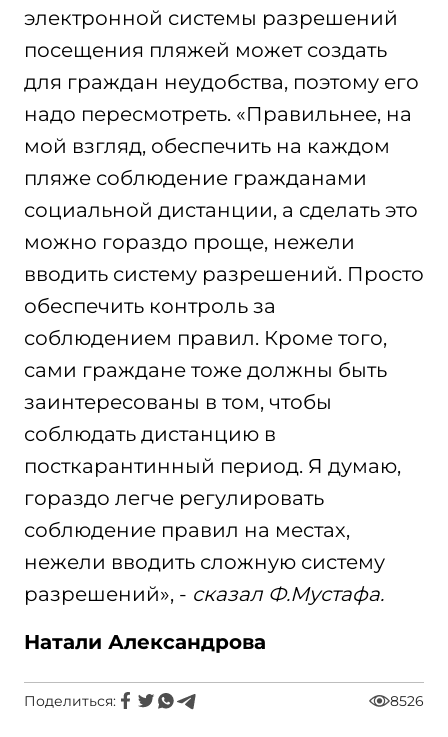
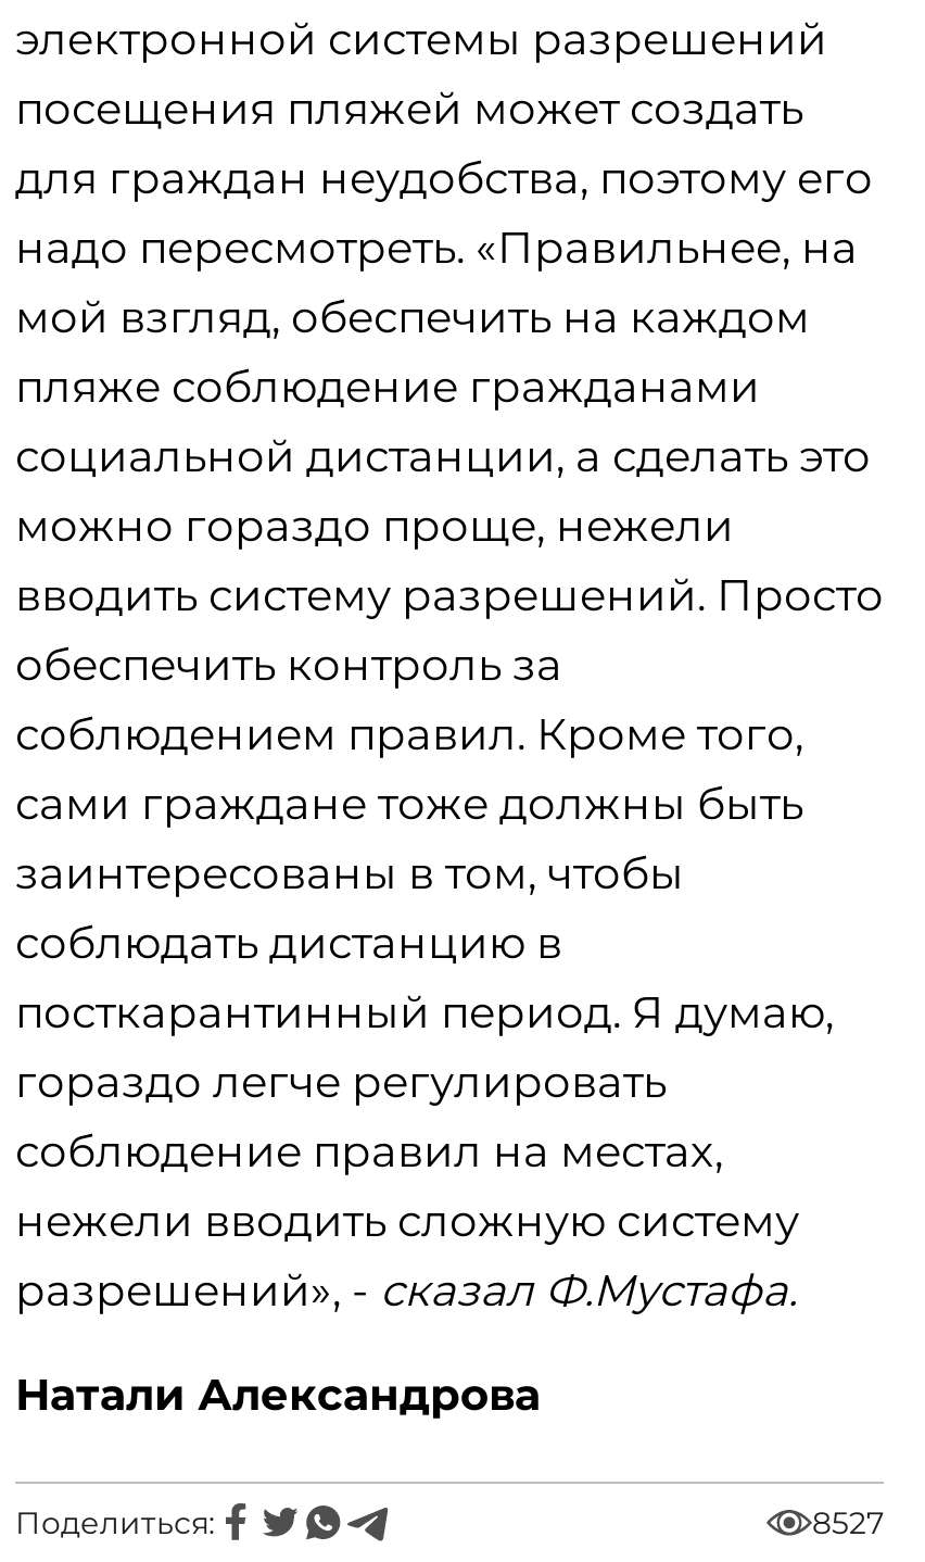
- 8526
+ 8527
